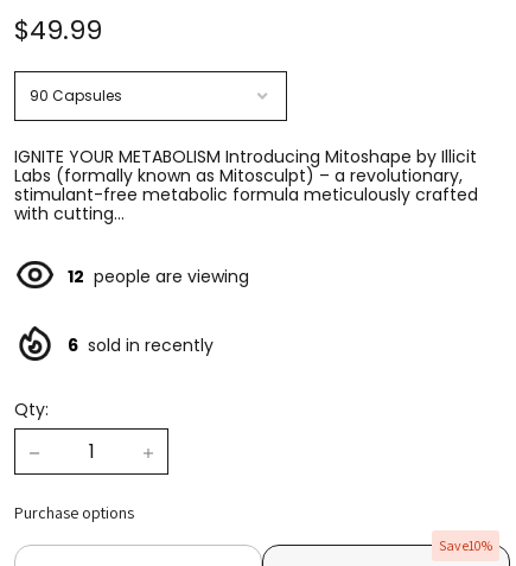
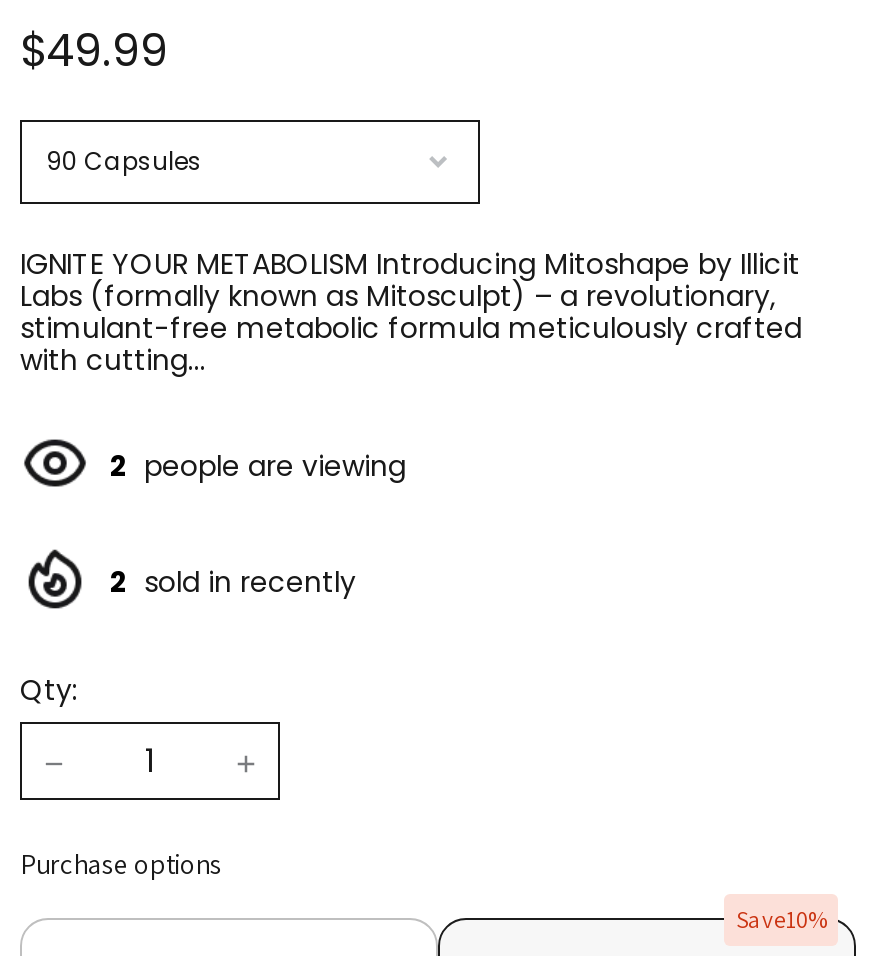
- 12 people are viewing
+ 2 people are viewing

- 6 sold in recently
+ 2 sold in recently
